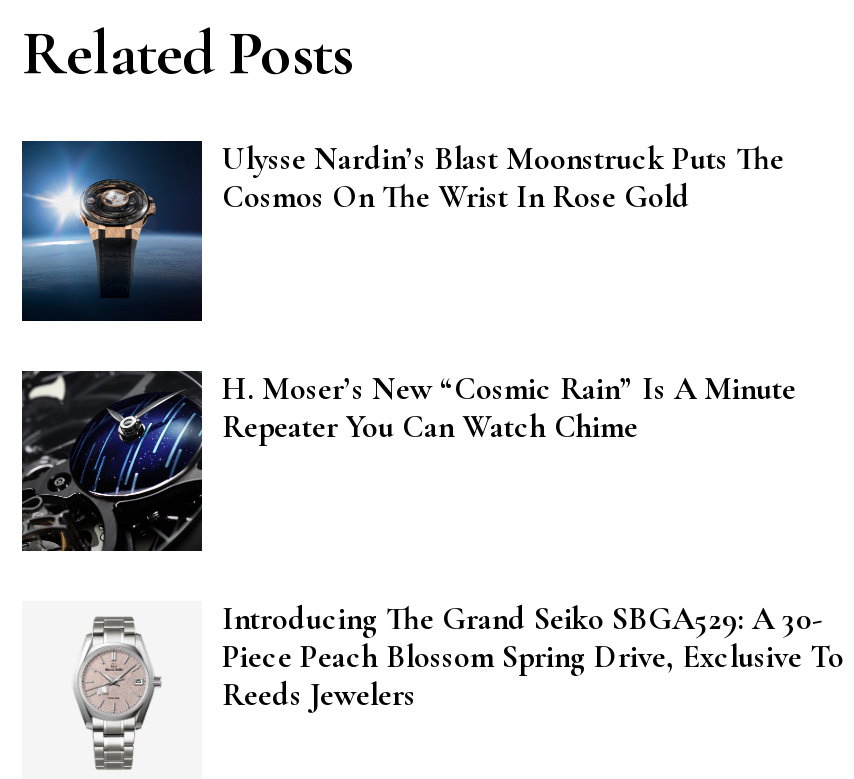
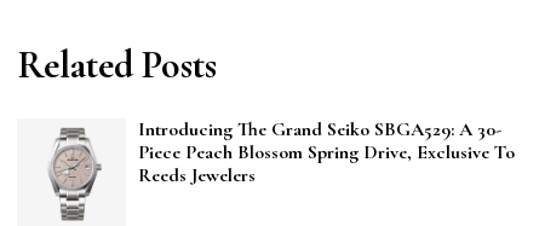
- [image]
- Ulysse Nardin’s Blast Moonstruck Puts The
- Cosmos On The Wrist In Rose Gold

- [image]
- H. Moser’s New “Cosmic Rain” Is A Minute
- Repeater You Can Watch Chime
